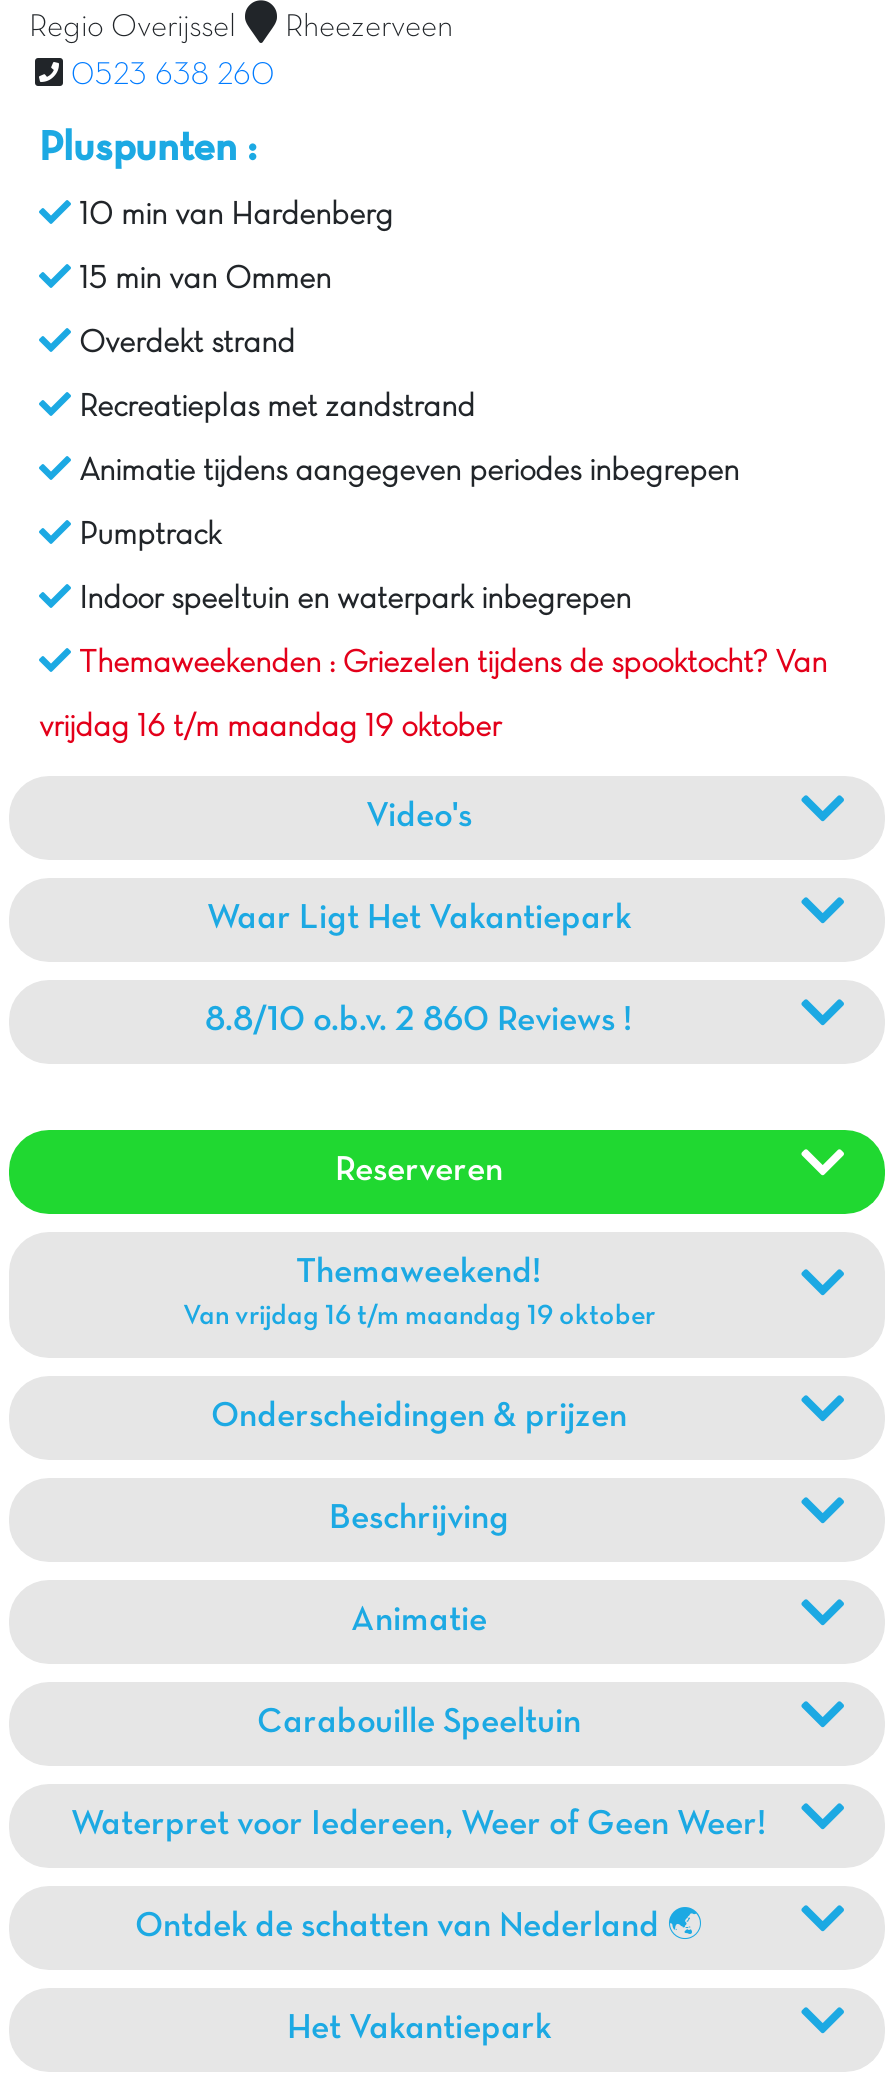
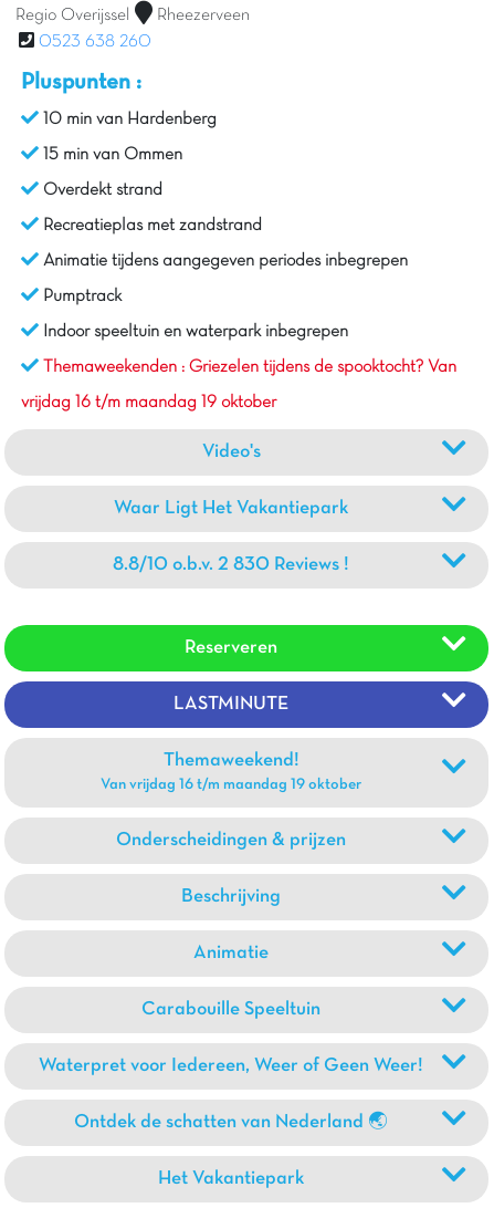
- 8.8/10 o.b.v. 2 860 Reviews !
+ 8.8/10 o.b.v. 2 830 Reviews !

+ LASTMINUTE
